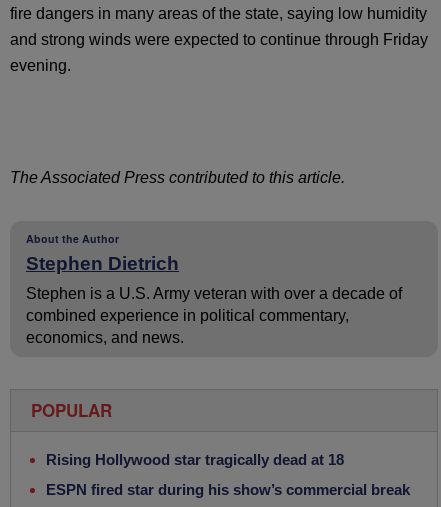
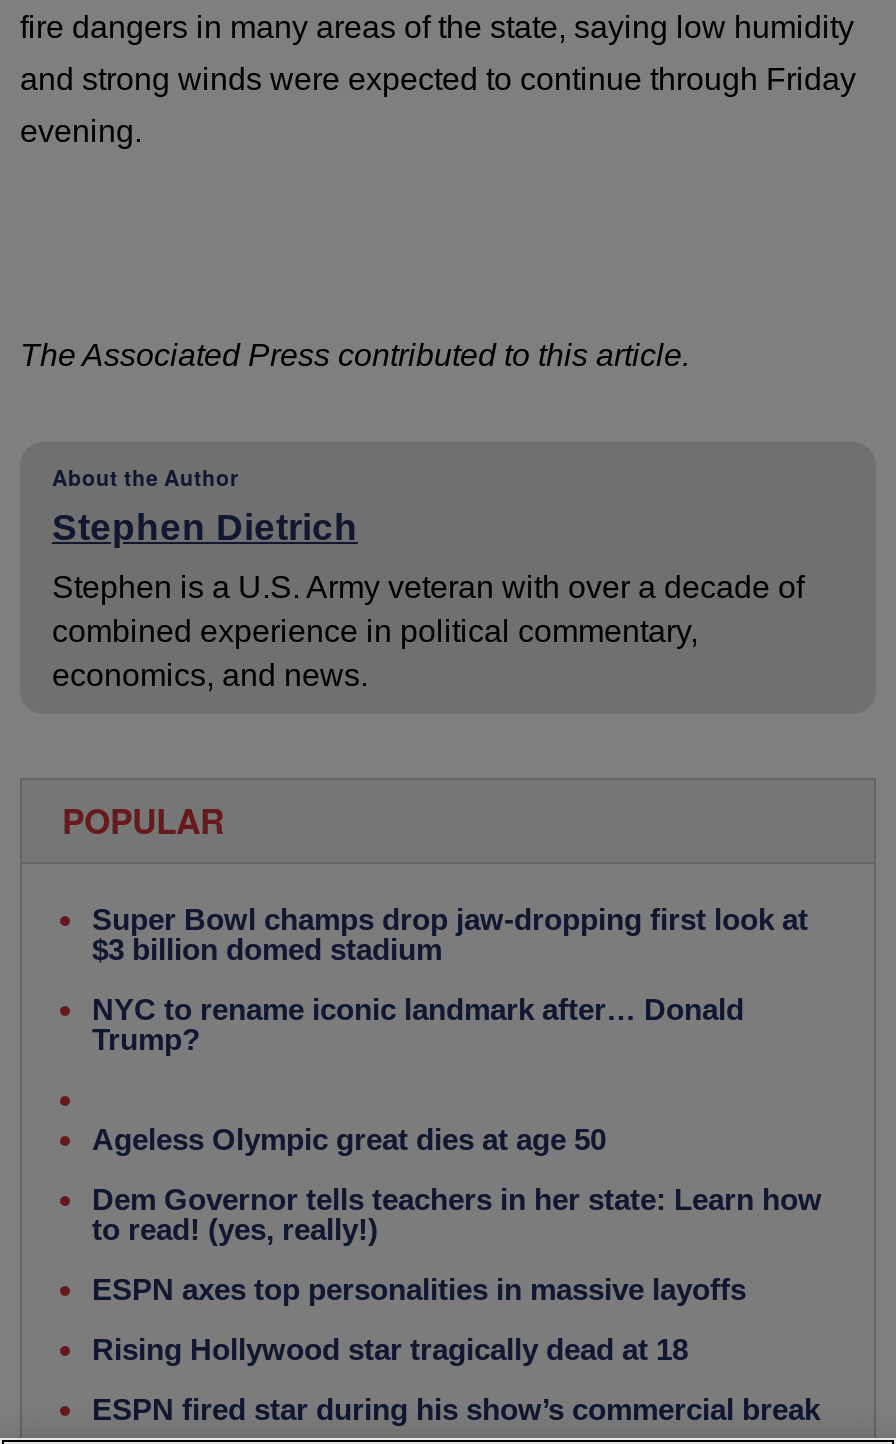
+ Super Bowl champs drop jaw-dropping first look at
+ $3 billion domed stadium
+ NYC to rename iconic landmark after… Donald
+ Trump?
+ Ageless Olympic great dies at age 50
+ Dem Governor tells teachers in her state: Learn how
+ to read! (yes, really!)
+ ESPN axes top personalities in massive layoffs
